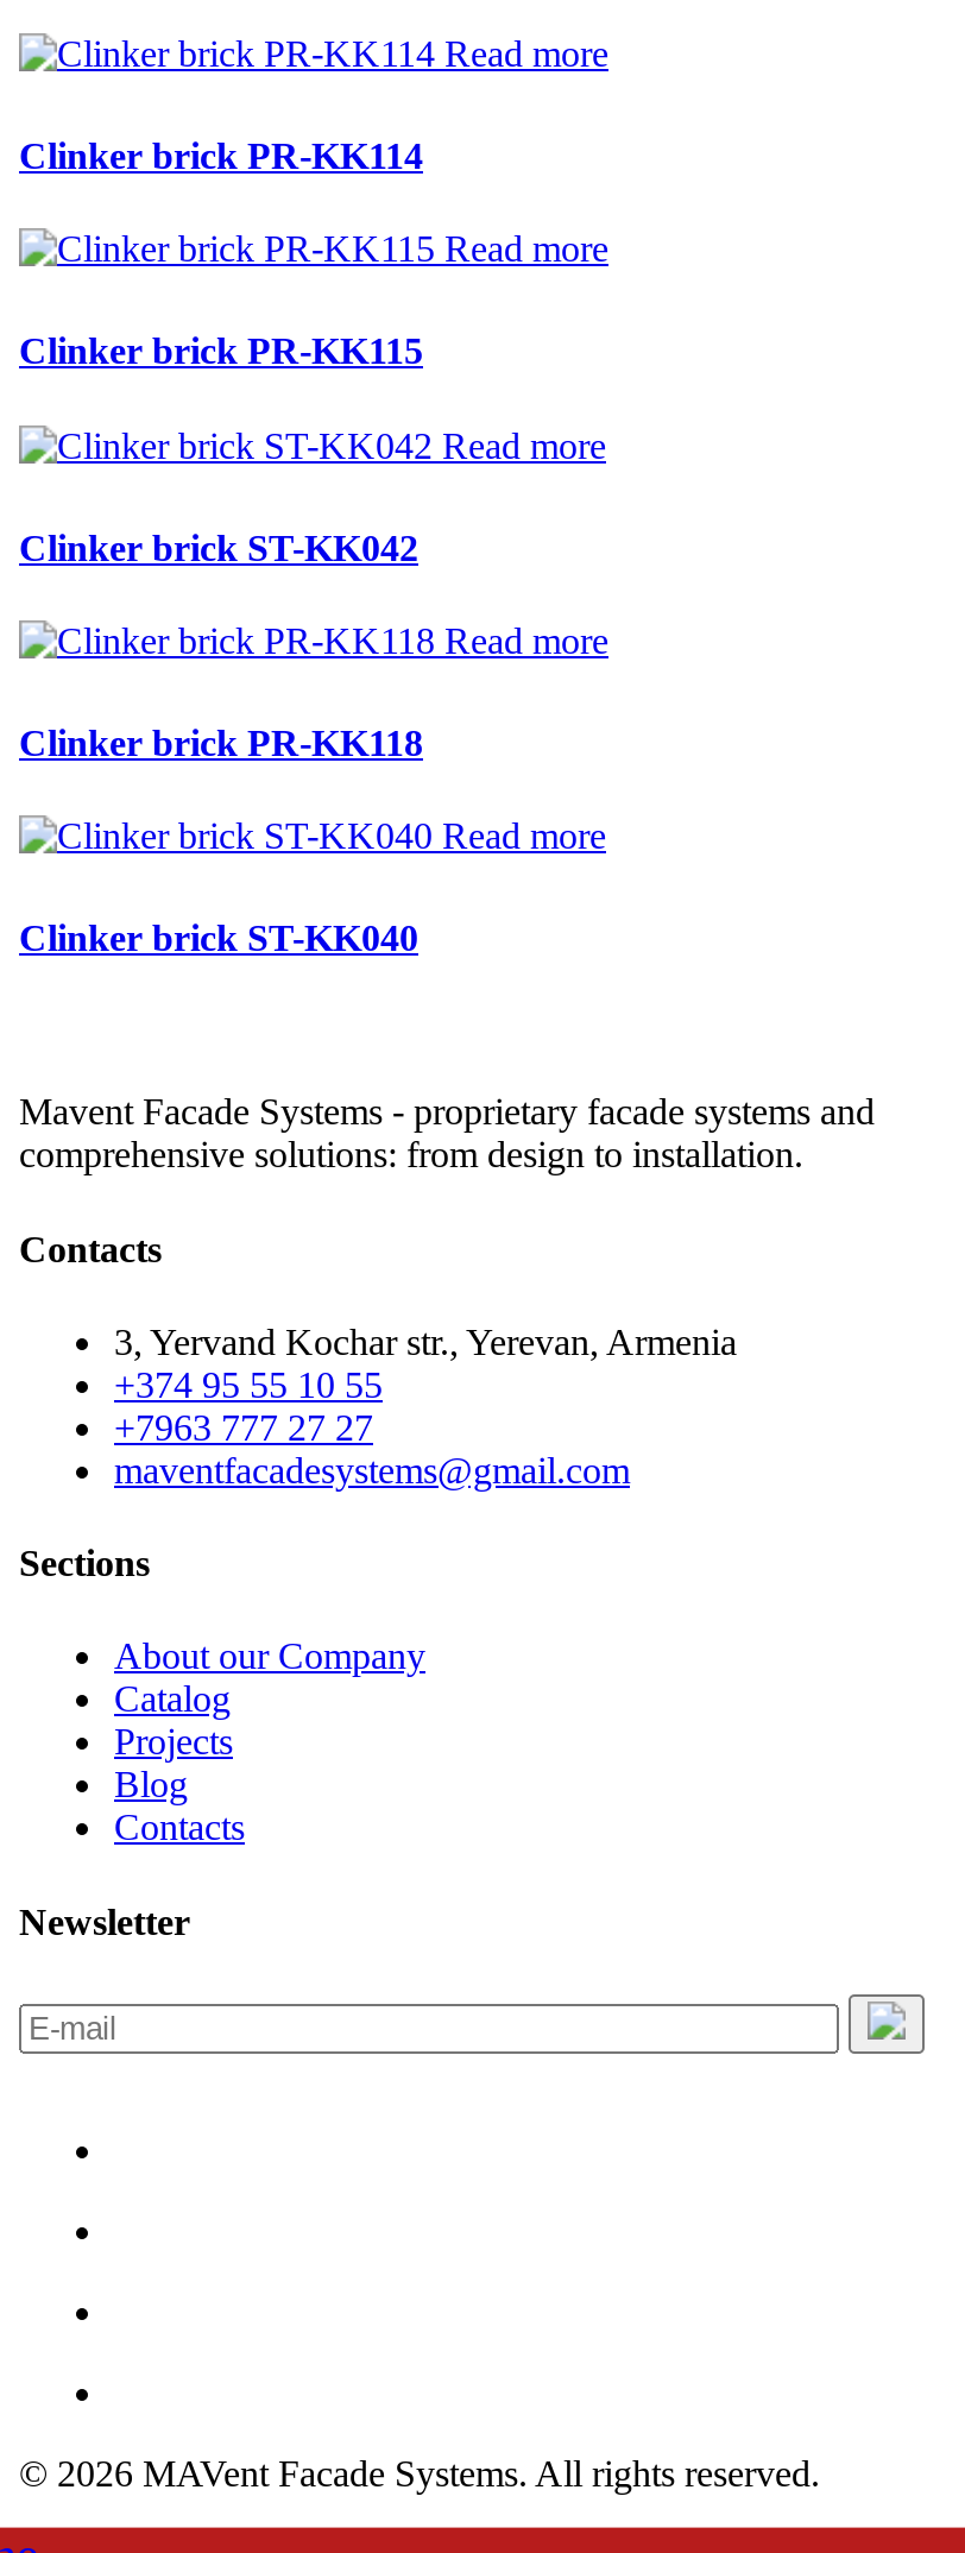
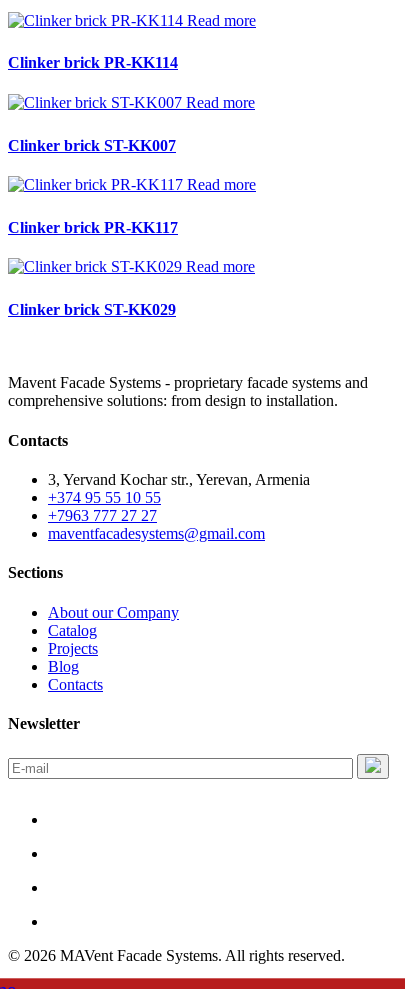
- Clinker brick PR-KK115
+ Clinker brick ST-KK007

- Clinker brick ST-KK042
+ Clinker brick PR-KK117

- Clinker brick PR-KK118
- Read more
- Clinker brick ST-KK040
+ Clinker brick ST-KK029
